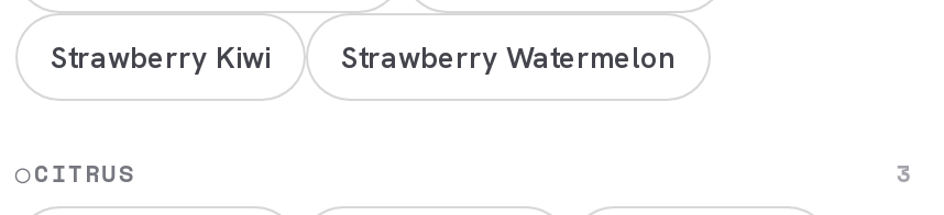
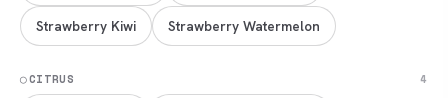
- 3
+ 4
